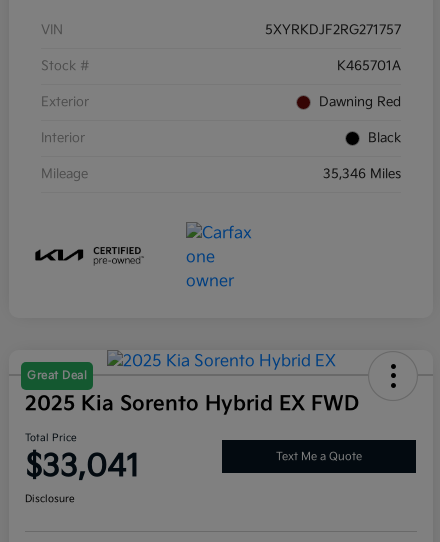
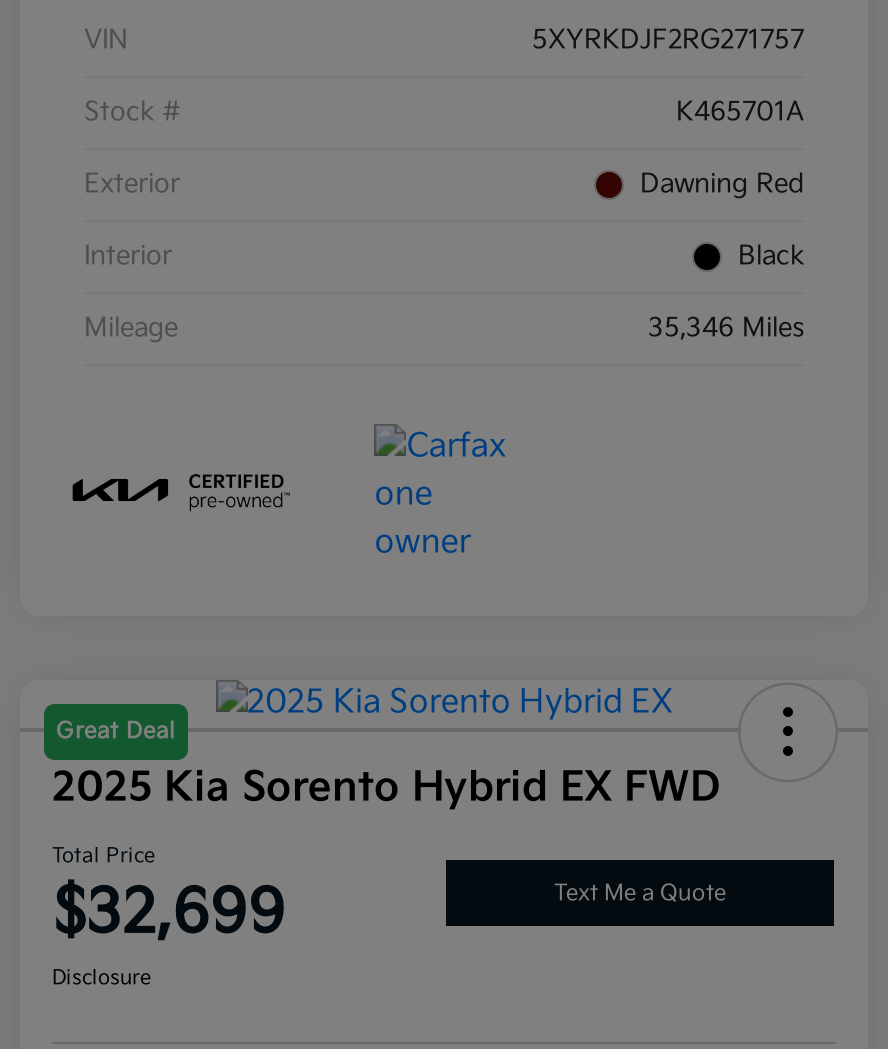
- $33,041
+ $32,699
